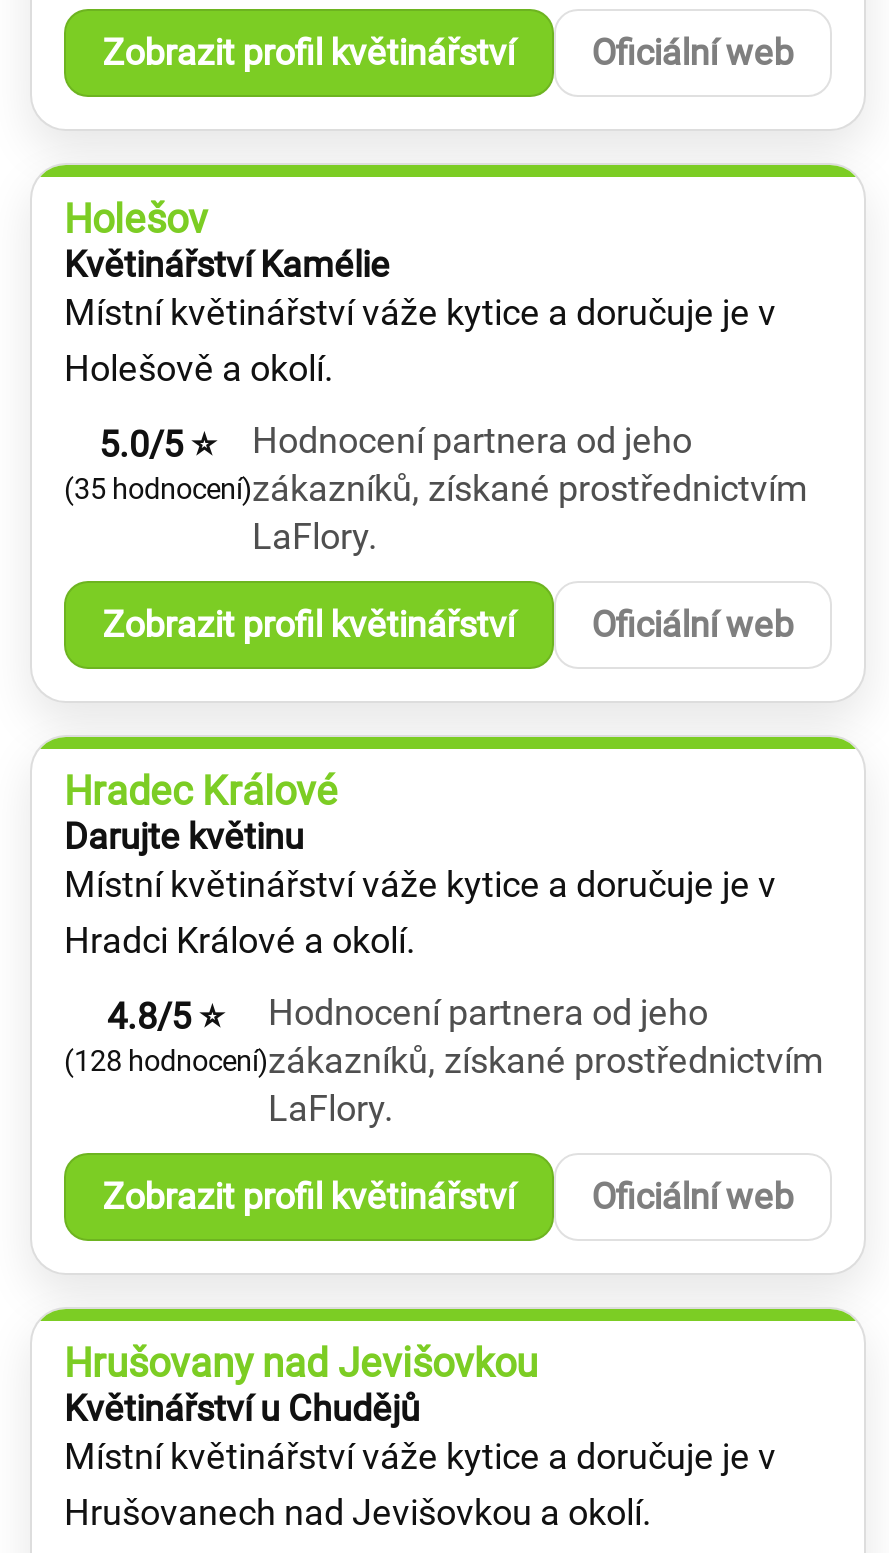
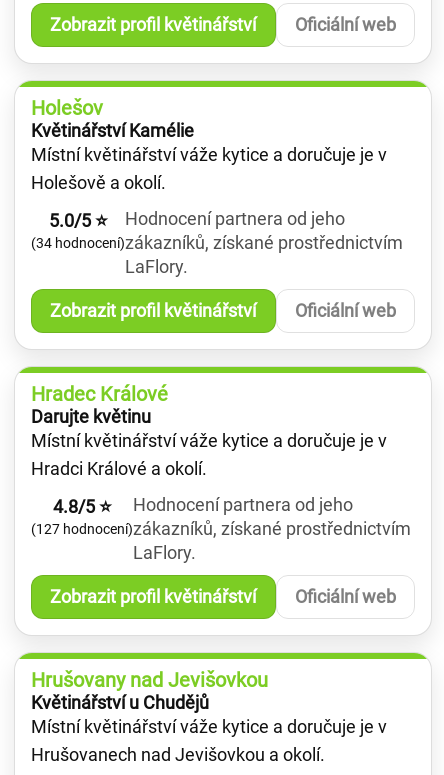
- (35 hodnocení) zákazníků, získané prostřednictvím
+ (34 hodnocení) zákazníků, získané prostřednictvím

- (128 hodnocení) zákazníků, získané prostřednictvím
+ (127 hodnocení) zákazníků, získané prostřednictvím
